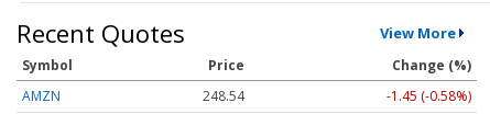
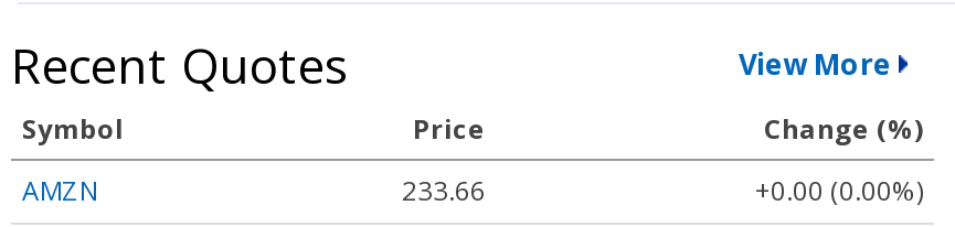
- 248.54
+ 233.66

- -1.45 (-0.58%)
+ +0.00 (0.00%)
